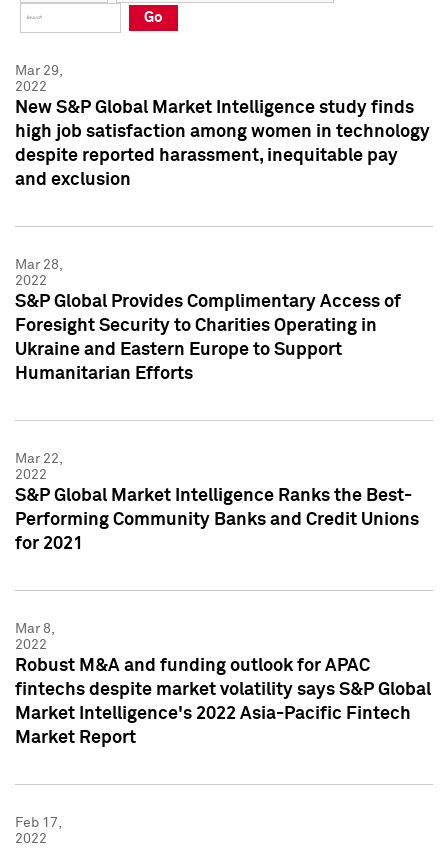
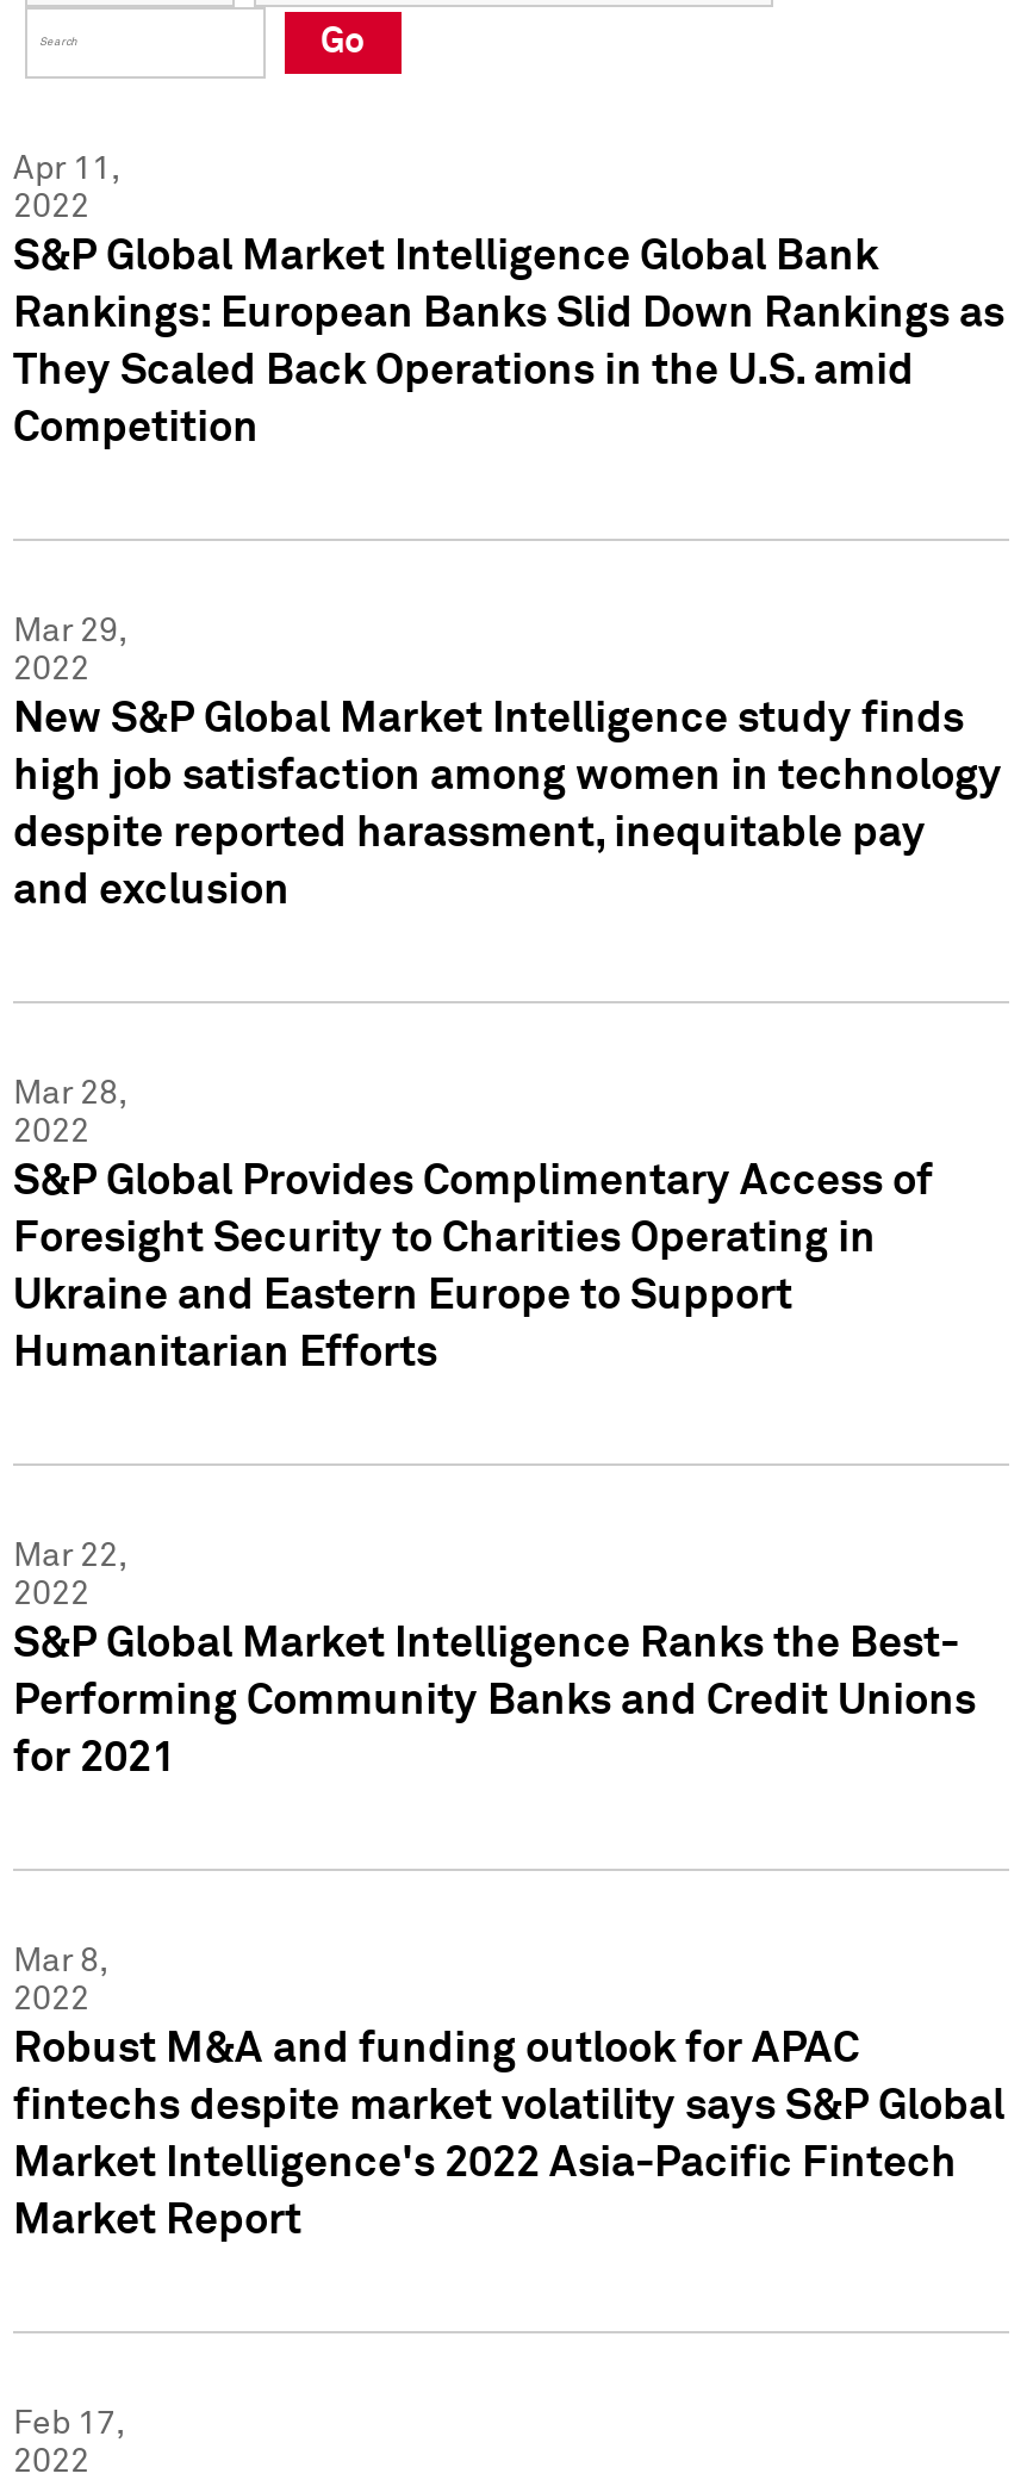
+ Apr 11,
+ 2022
+ S&P Global Market Intelligence Global Bank
+ Rankings: European Banks Slid Down Rankings as
+ They Scaled Back Operations in the U.S. amid
+ Competition
